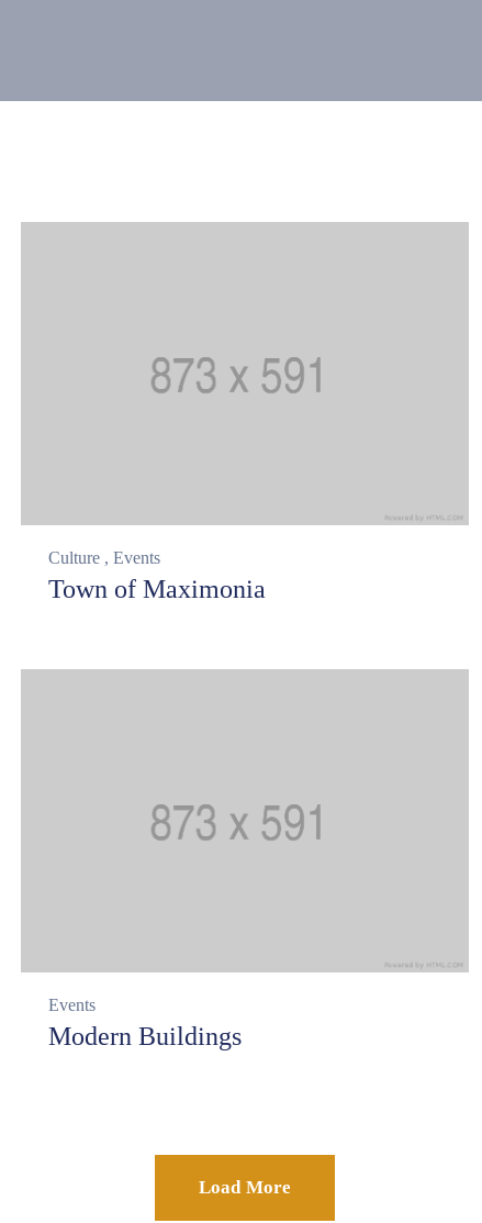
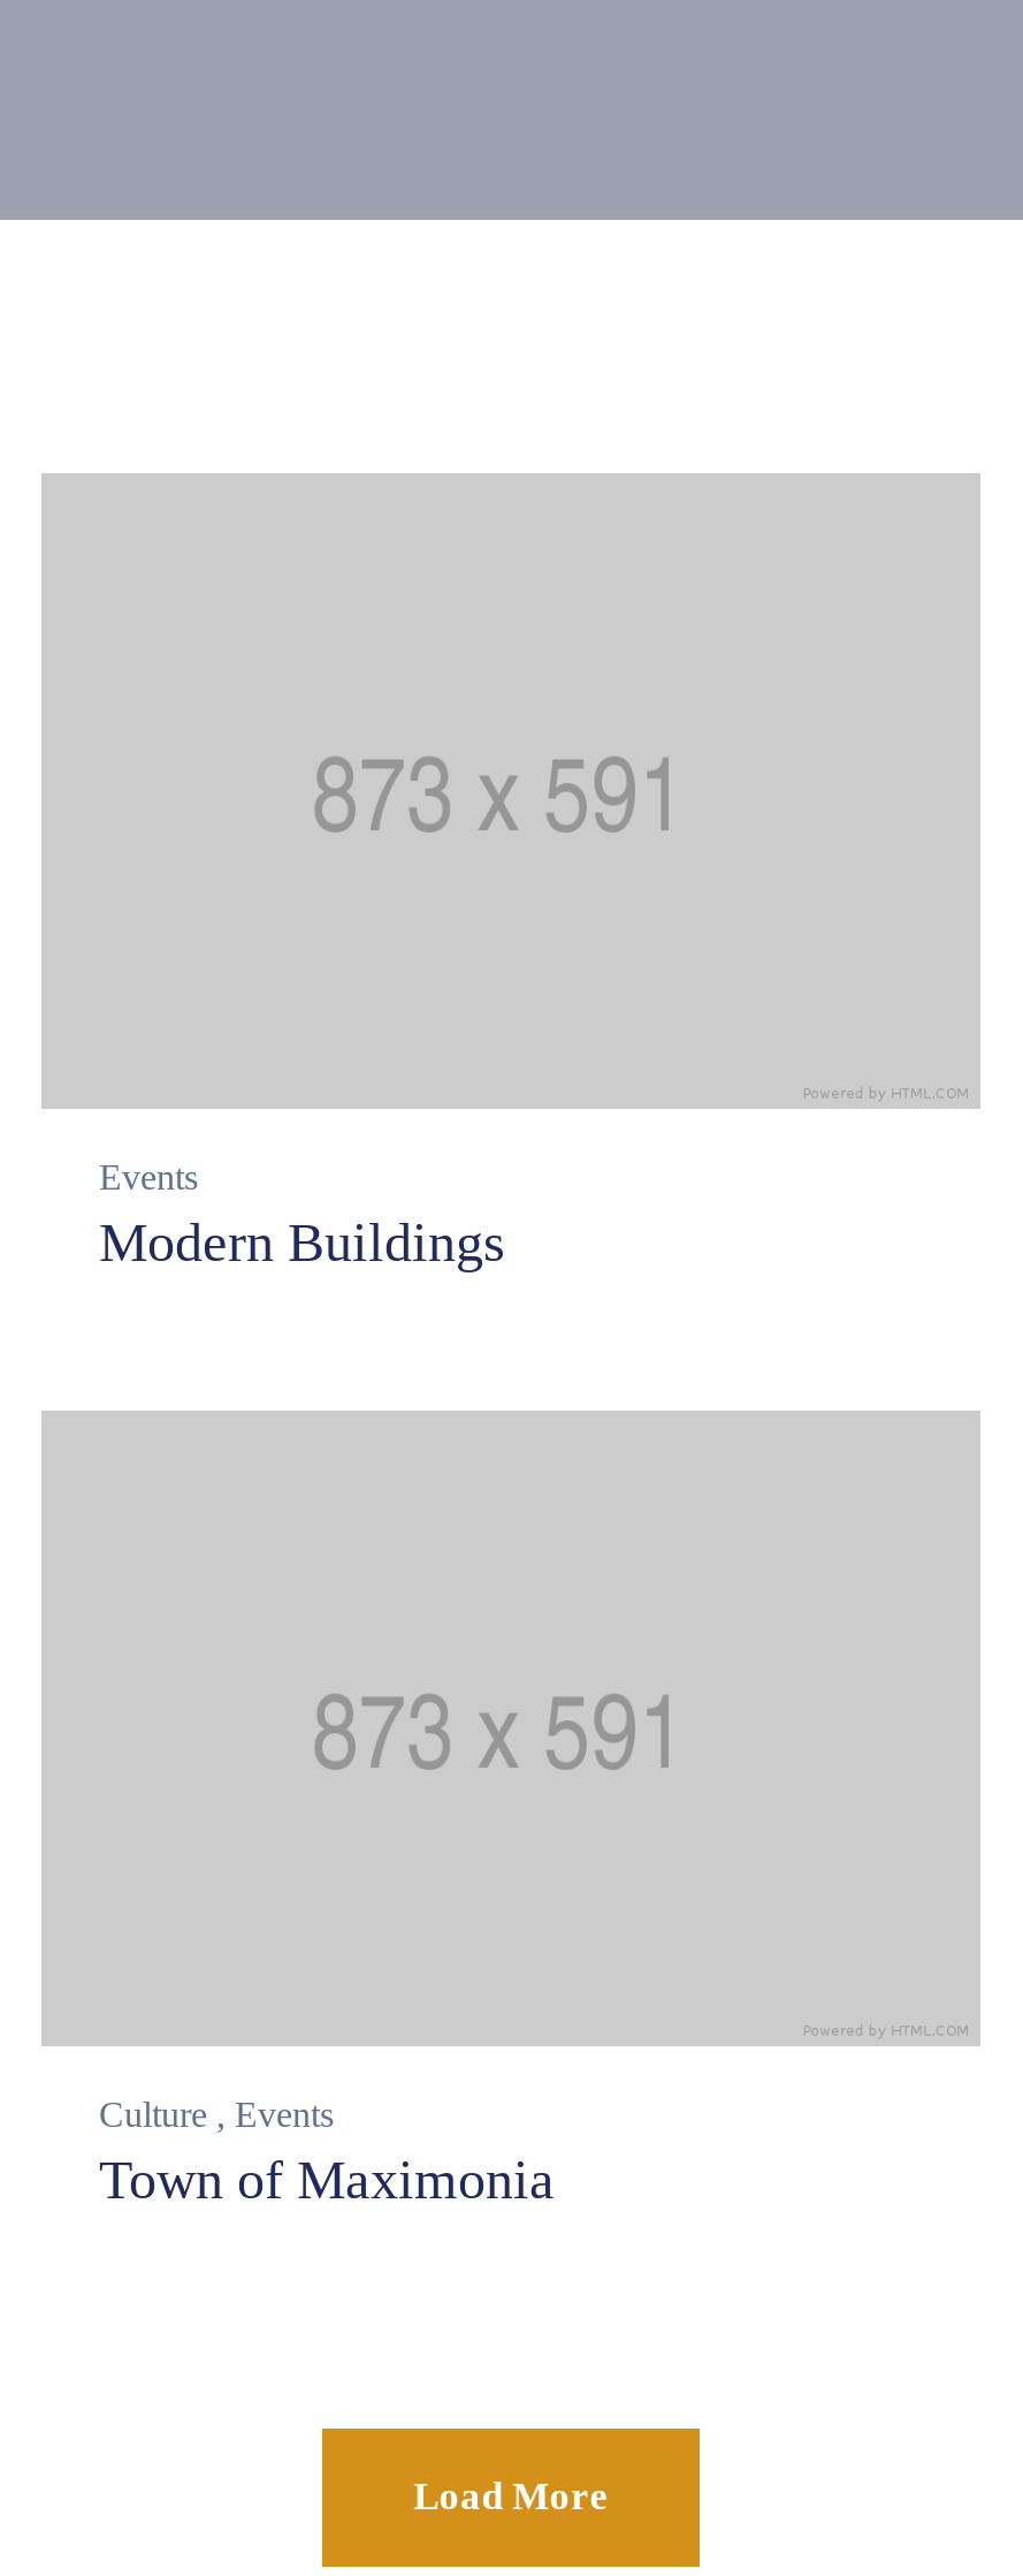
moved down: Culture, Events | Town of Maximonia

moved up: Events | Modern Buildings
